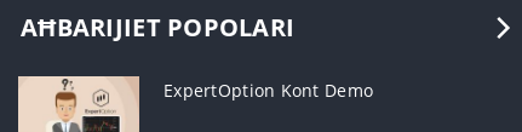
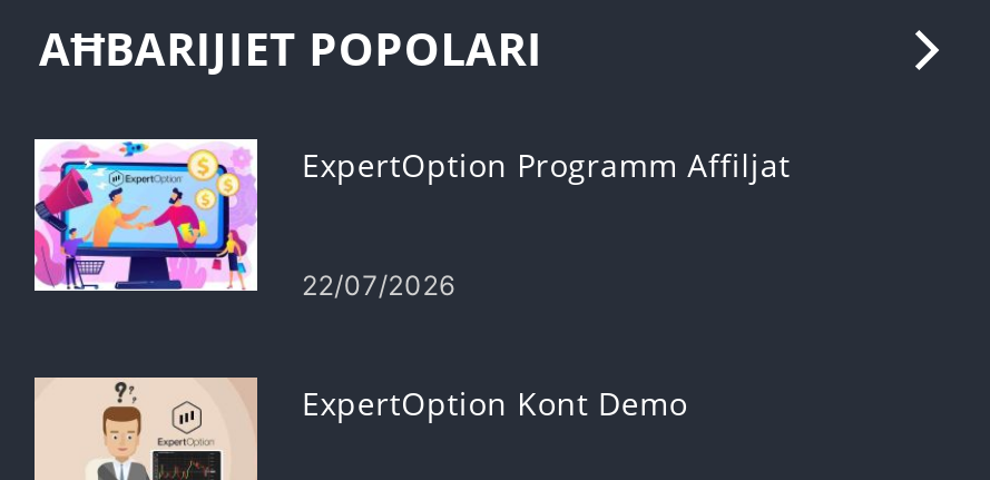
+ [image]
+ ExpertOption Programm Affiljat
+ 22/07/2026
